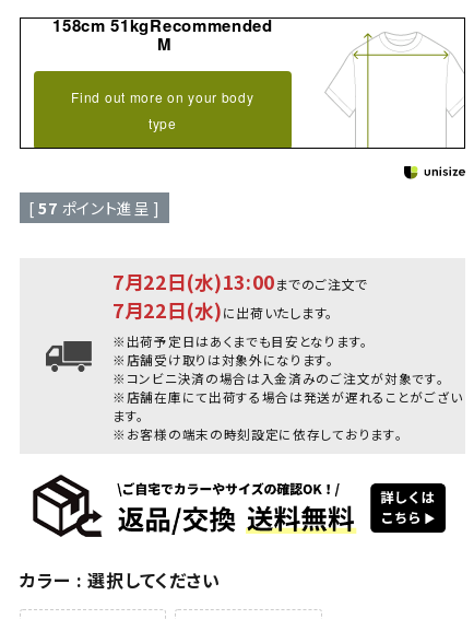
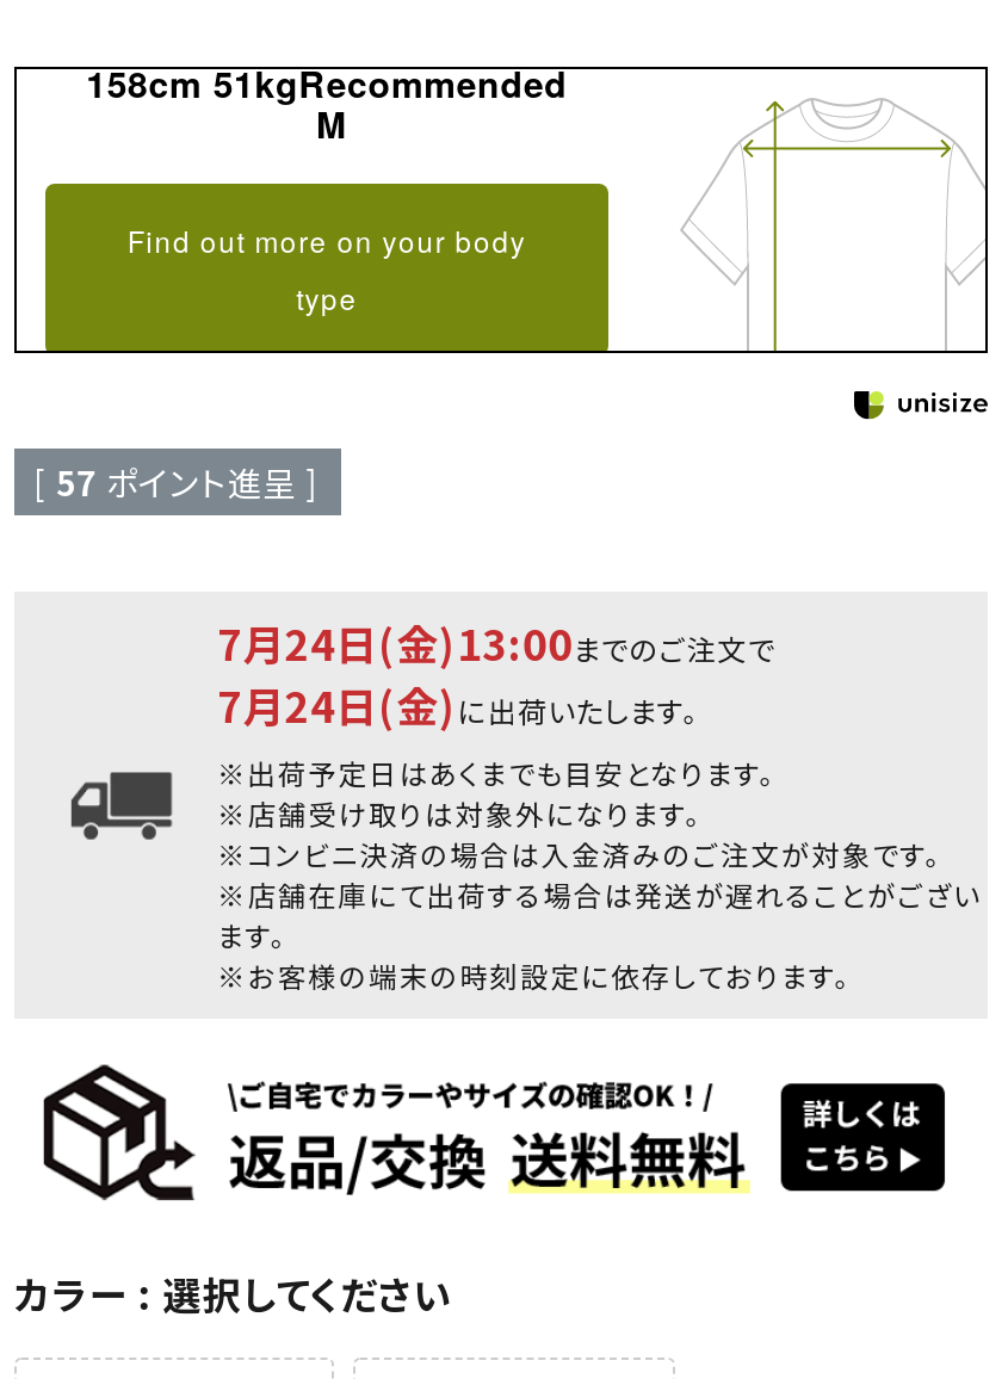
- 7月22日(水)13:00までのご注文で
+ 7月24日(金)13:00までのご注文で

- 7月22日(水)に出荷いたします。
+ 7月24日(金)に出荷いたします。
